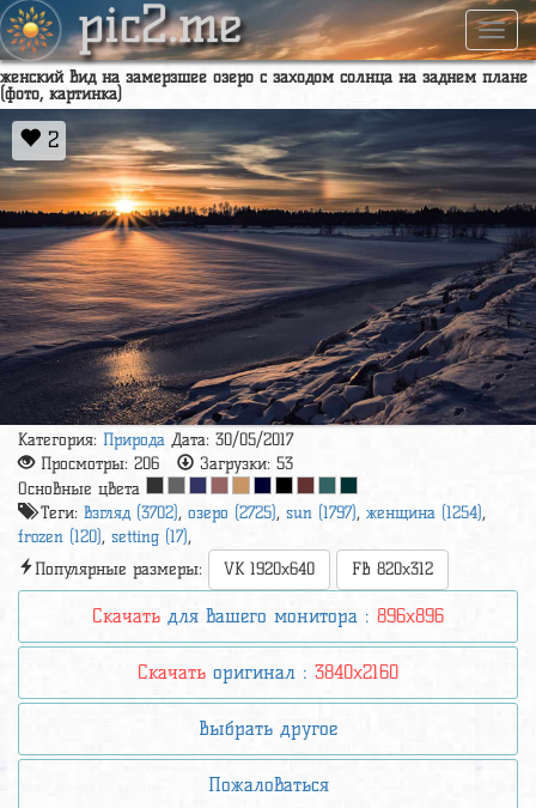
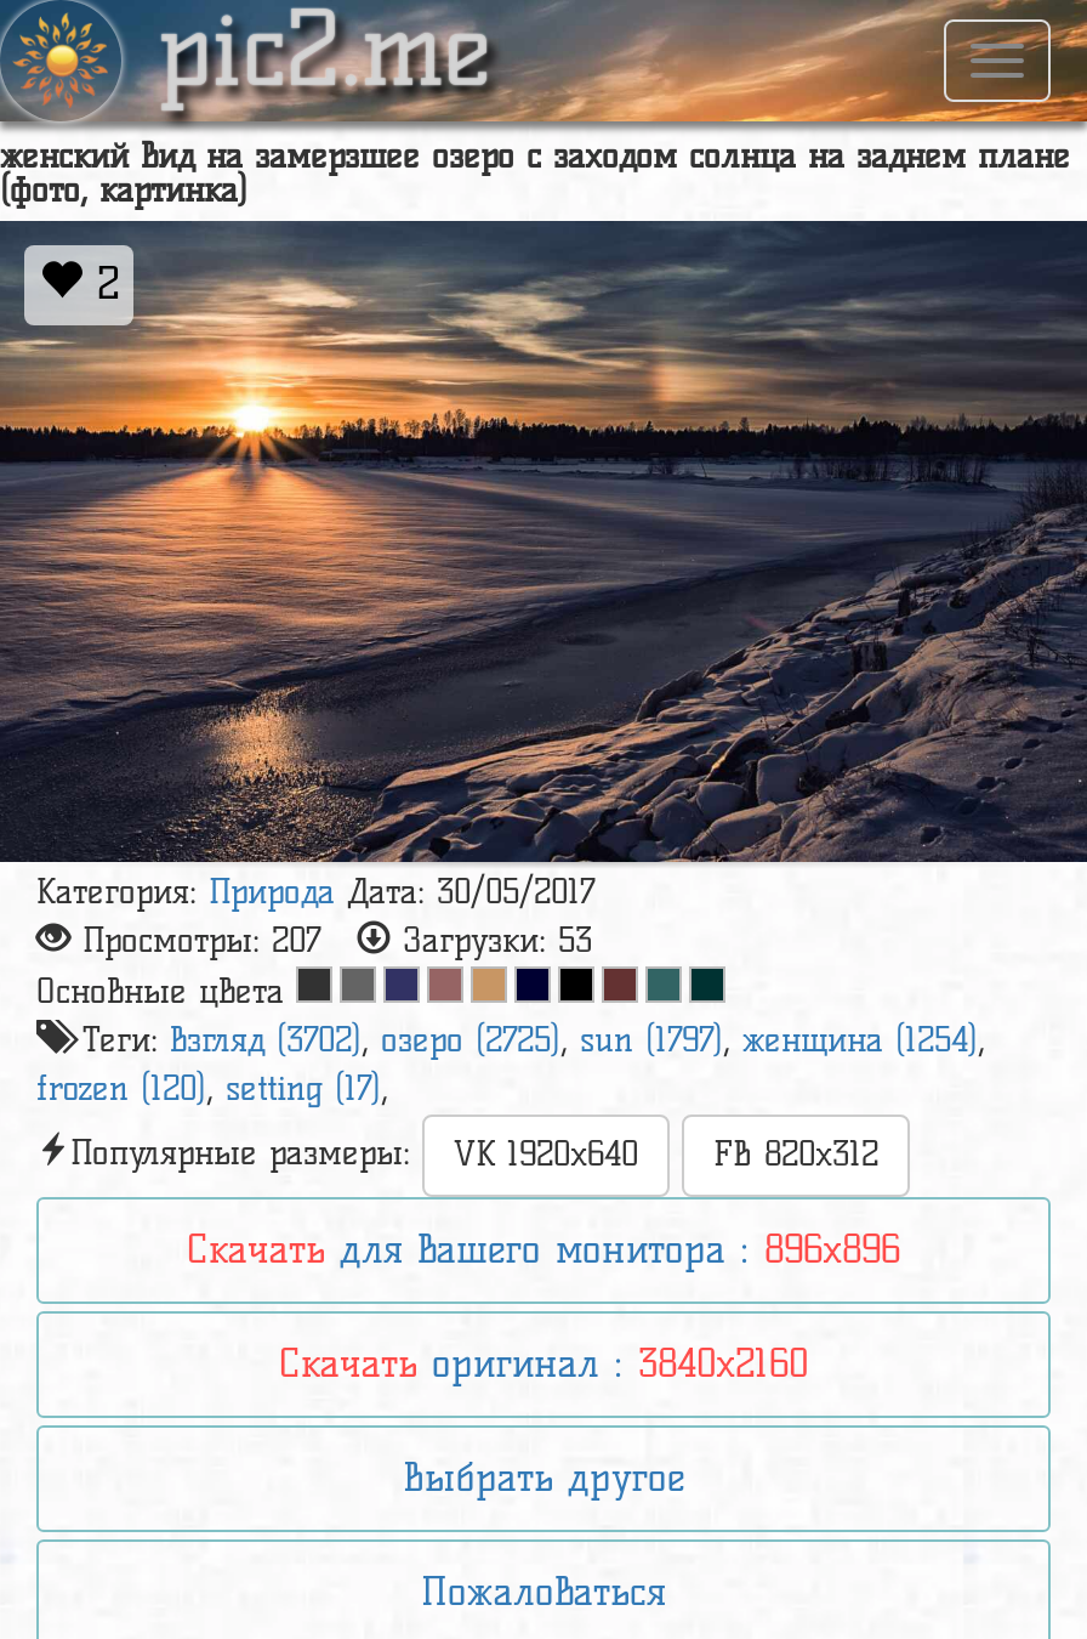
- Просмотры: 206 Загрузки: 53
+ Просмотры: 207 Загрузки: 53
